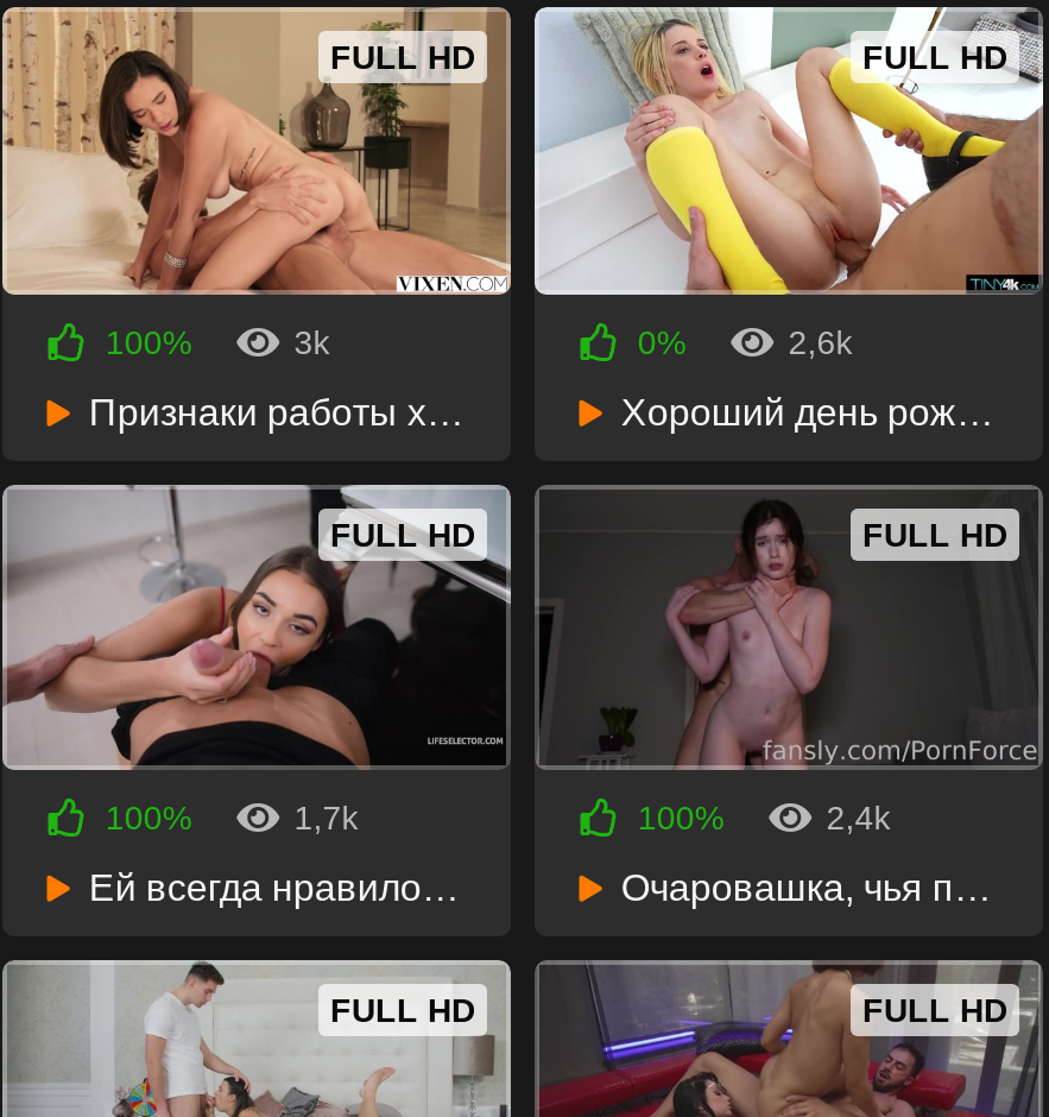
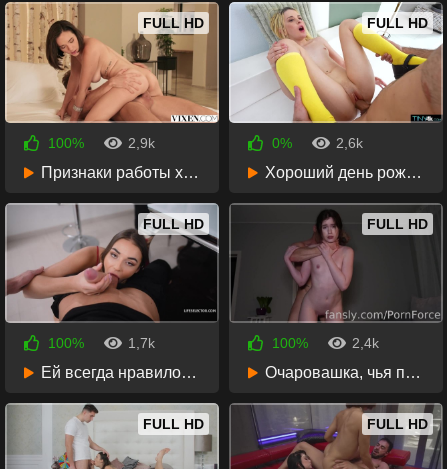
- 3k
+ 2,9k
